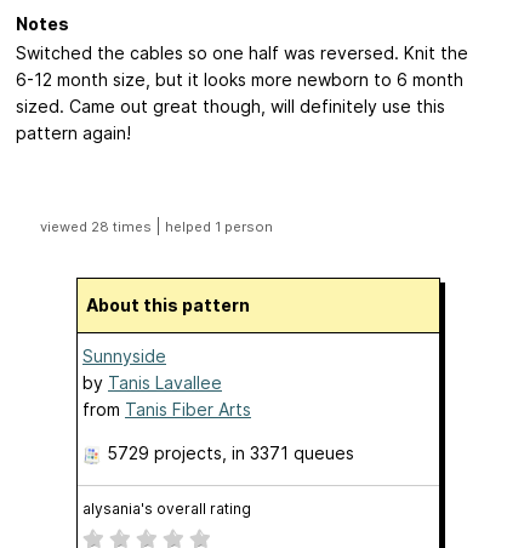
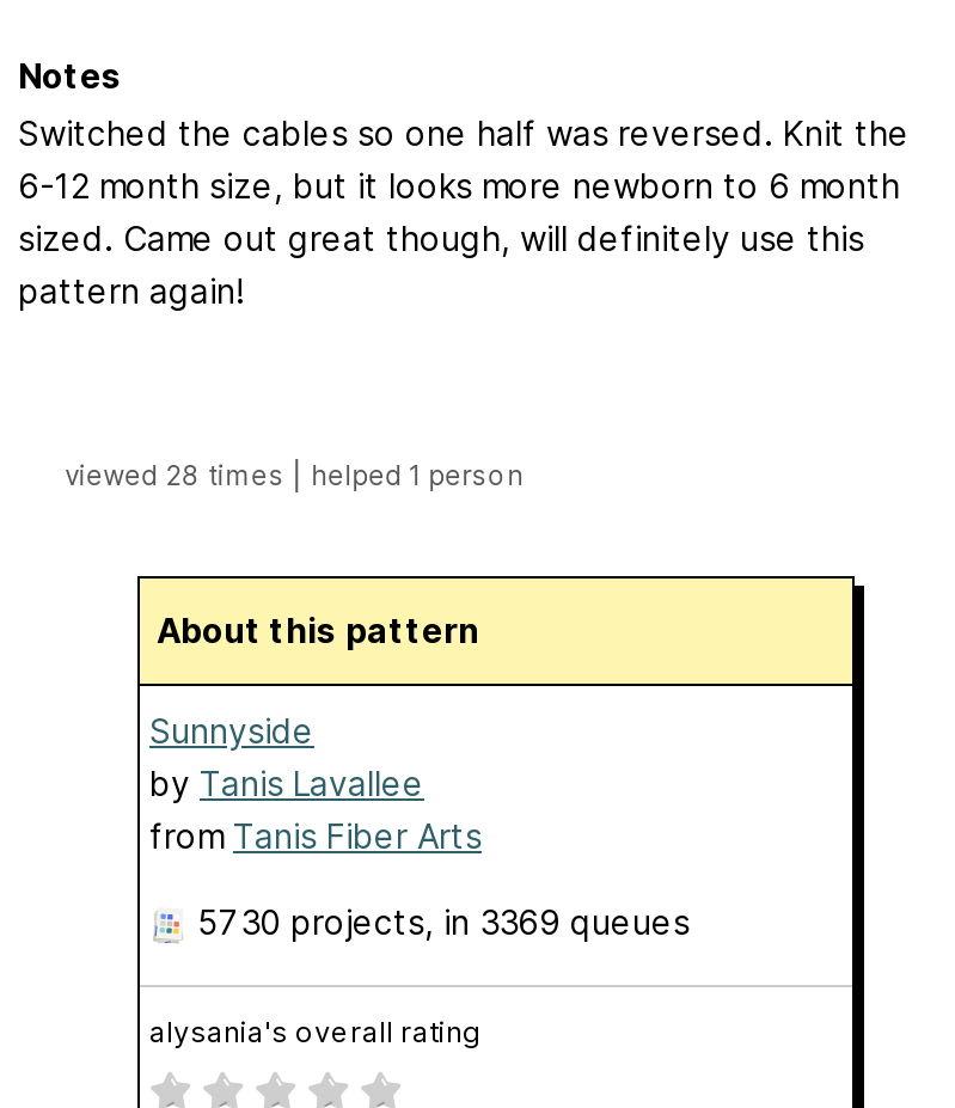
- 5729 projects, in 3371 queues
+ 5730 projects, in 3369 queues
